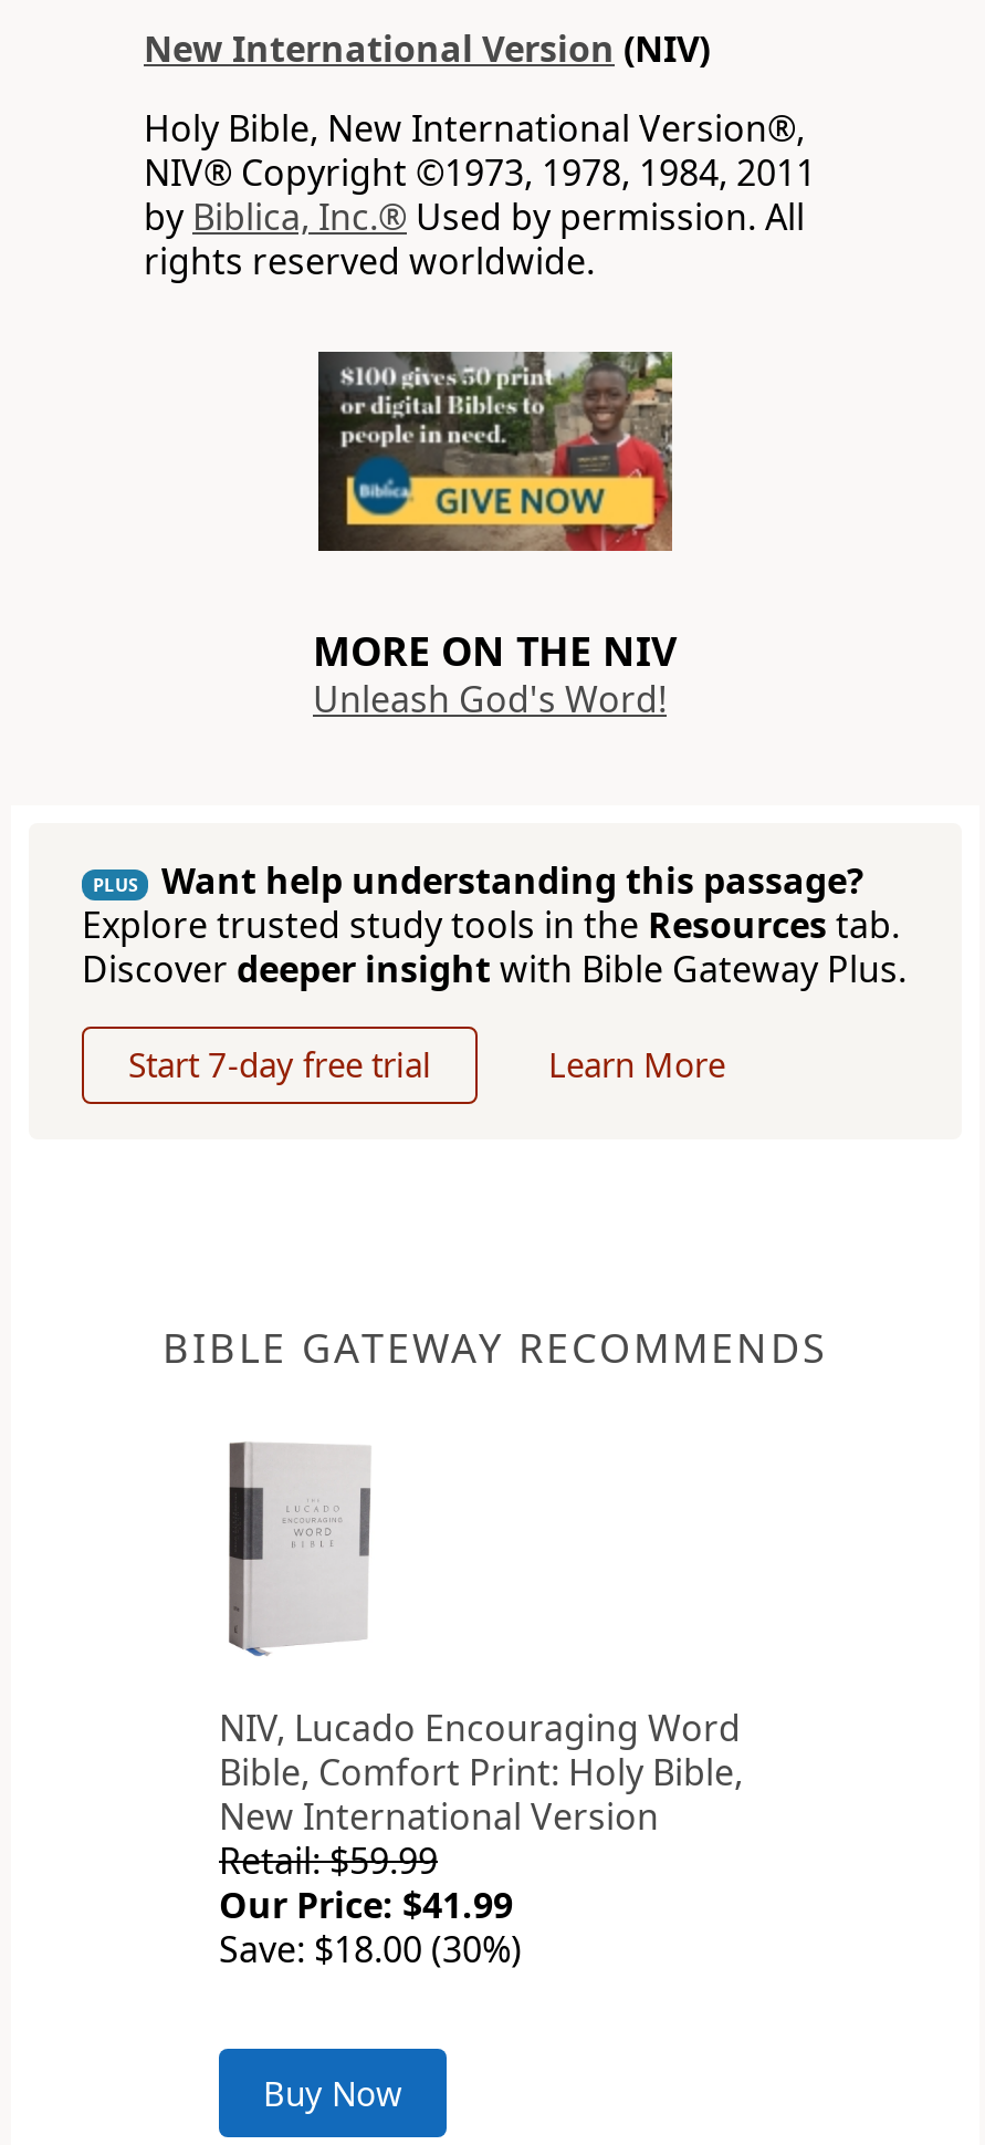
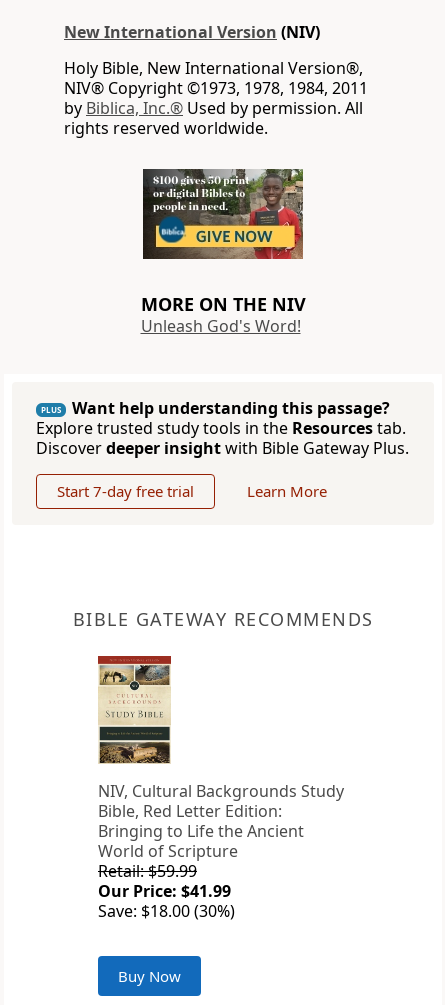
- [image]
- NIV, Lucado Encouraging Word
- Bible, Comfort Print: Holy Bible,
- New International Version
+ [image]
+ NIV, Cultural Backgrounds Study
+ Bible, Red Letter Edition:
+ Bringing to Life the Ancient
+ World of Scripture
